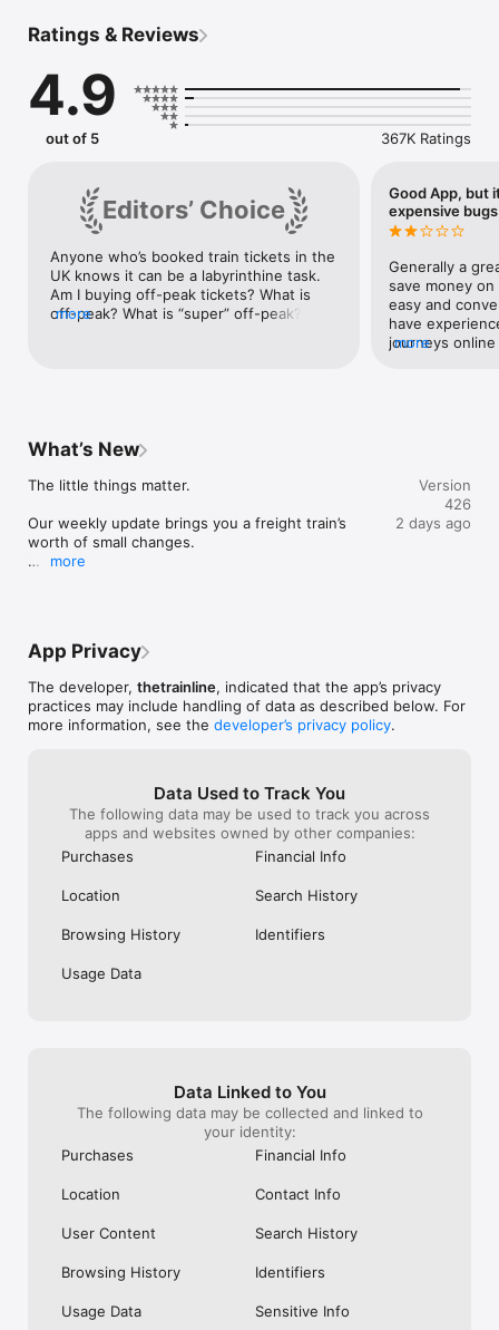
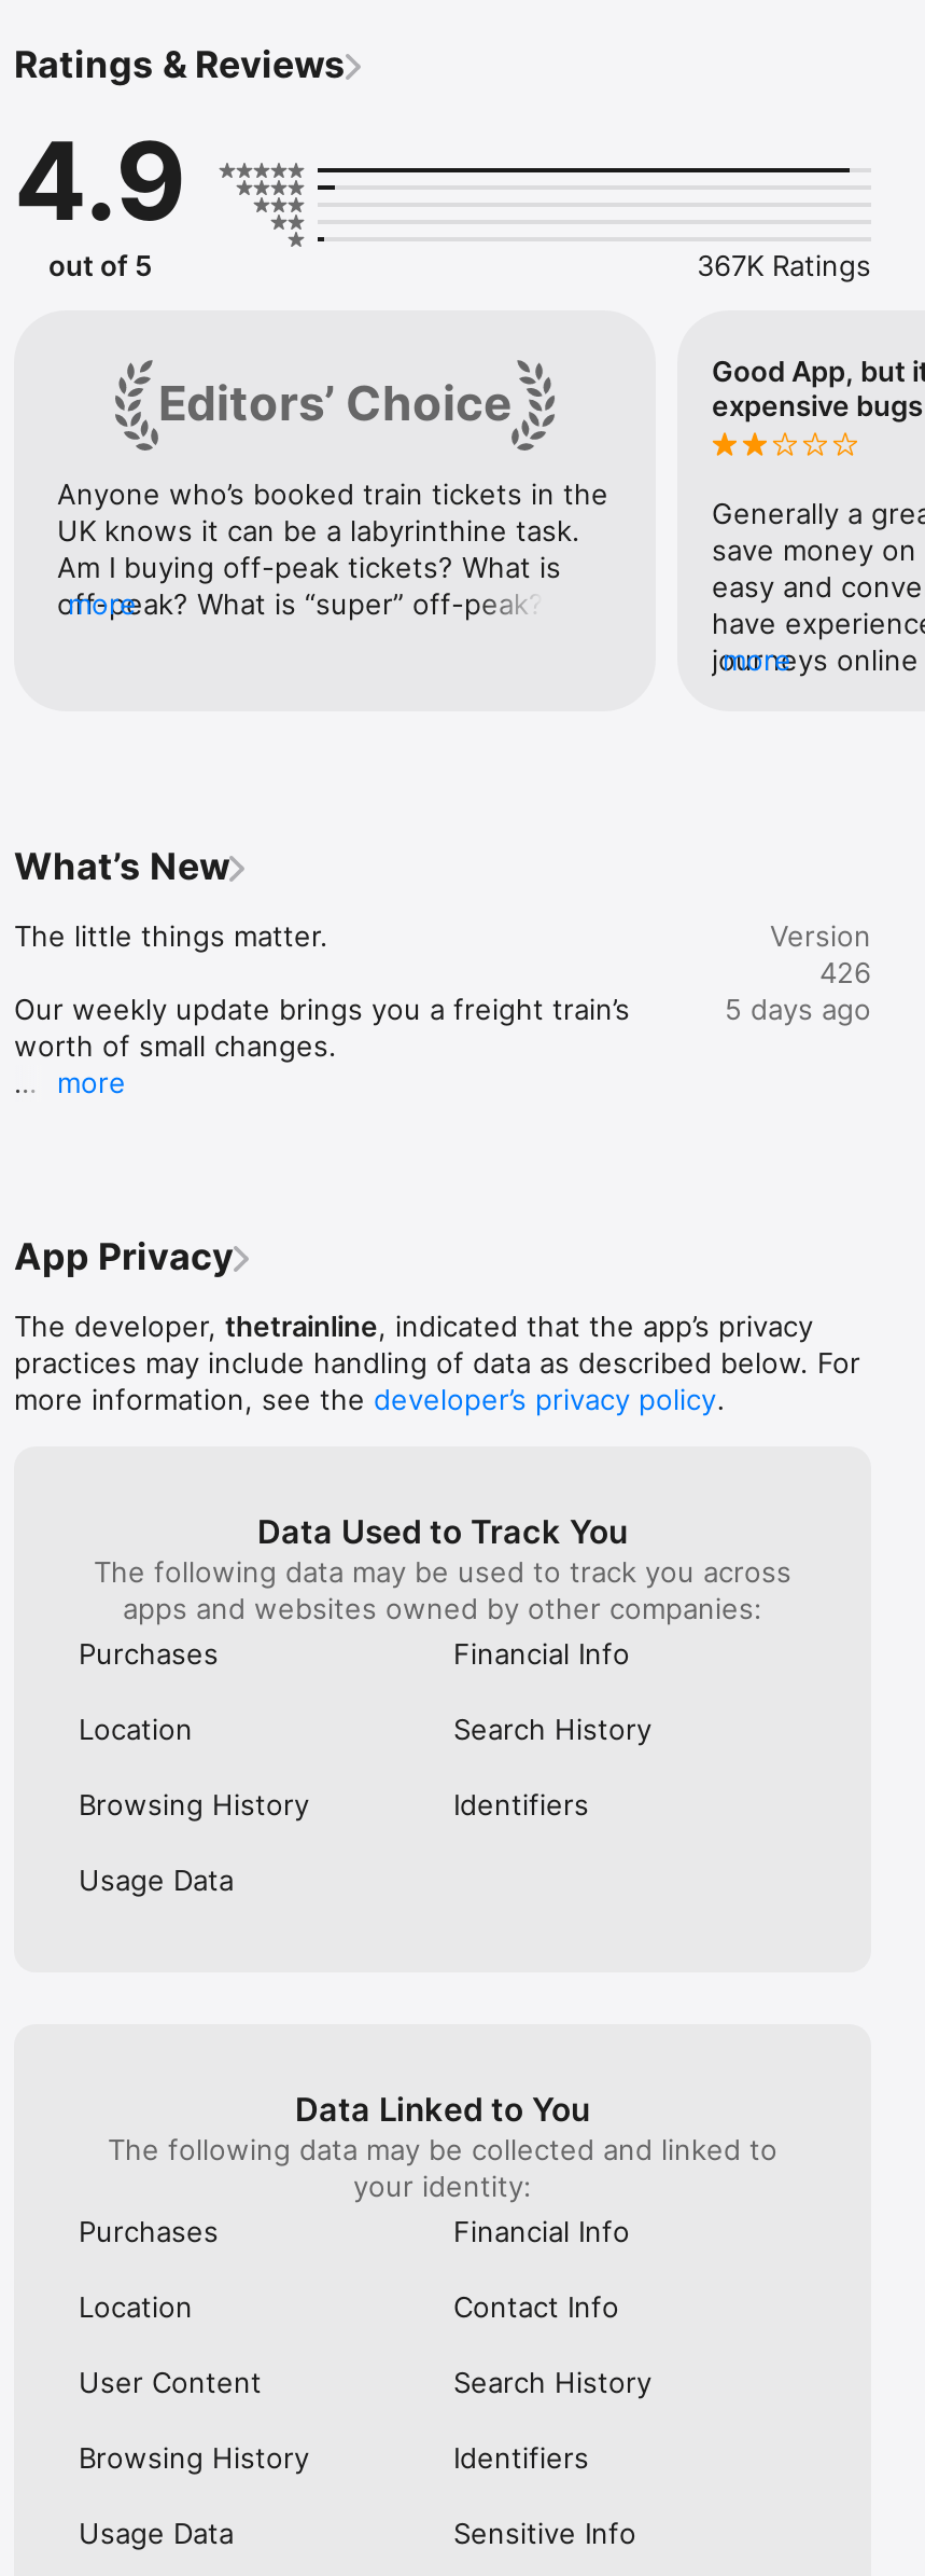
- 2 days ago
+ 5 days ago
